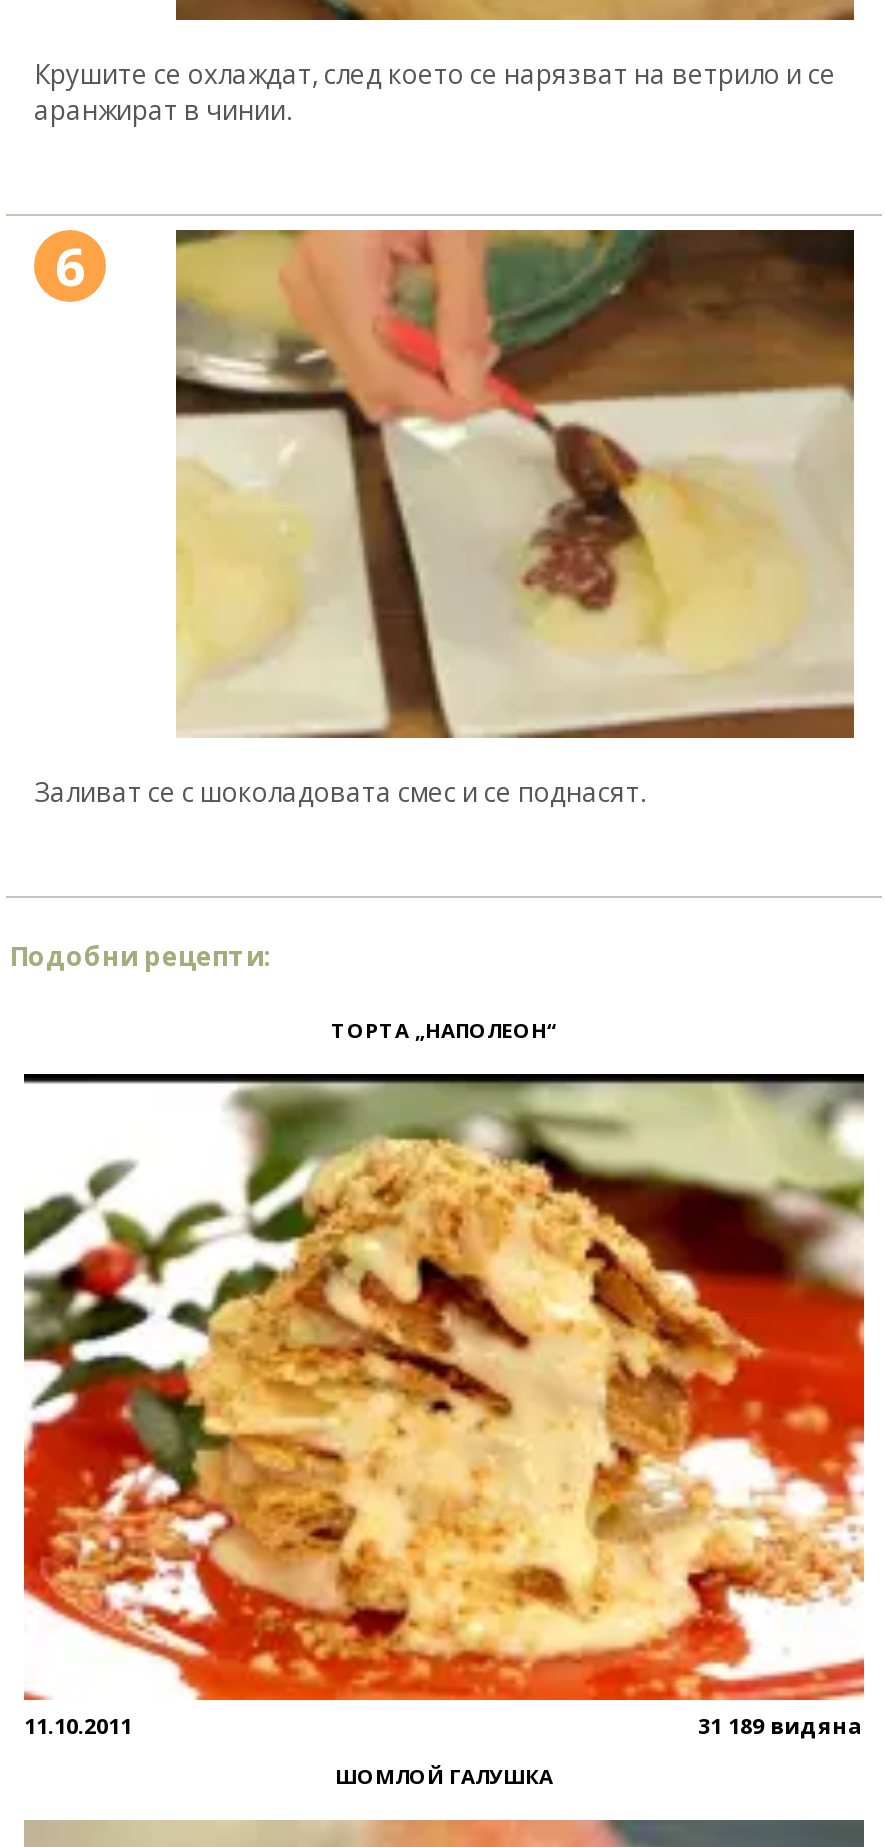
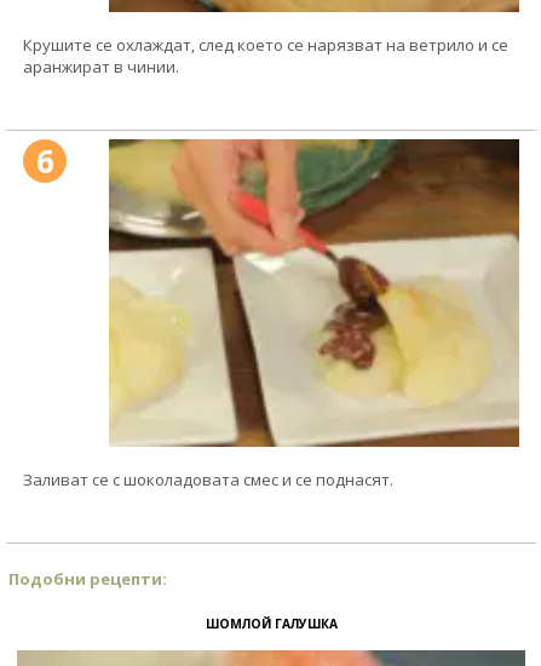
- ТОРТА „НАПОЛЕОН“

- [image]
- 11.10.2011
- 31 189 видяна
